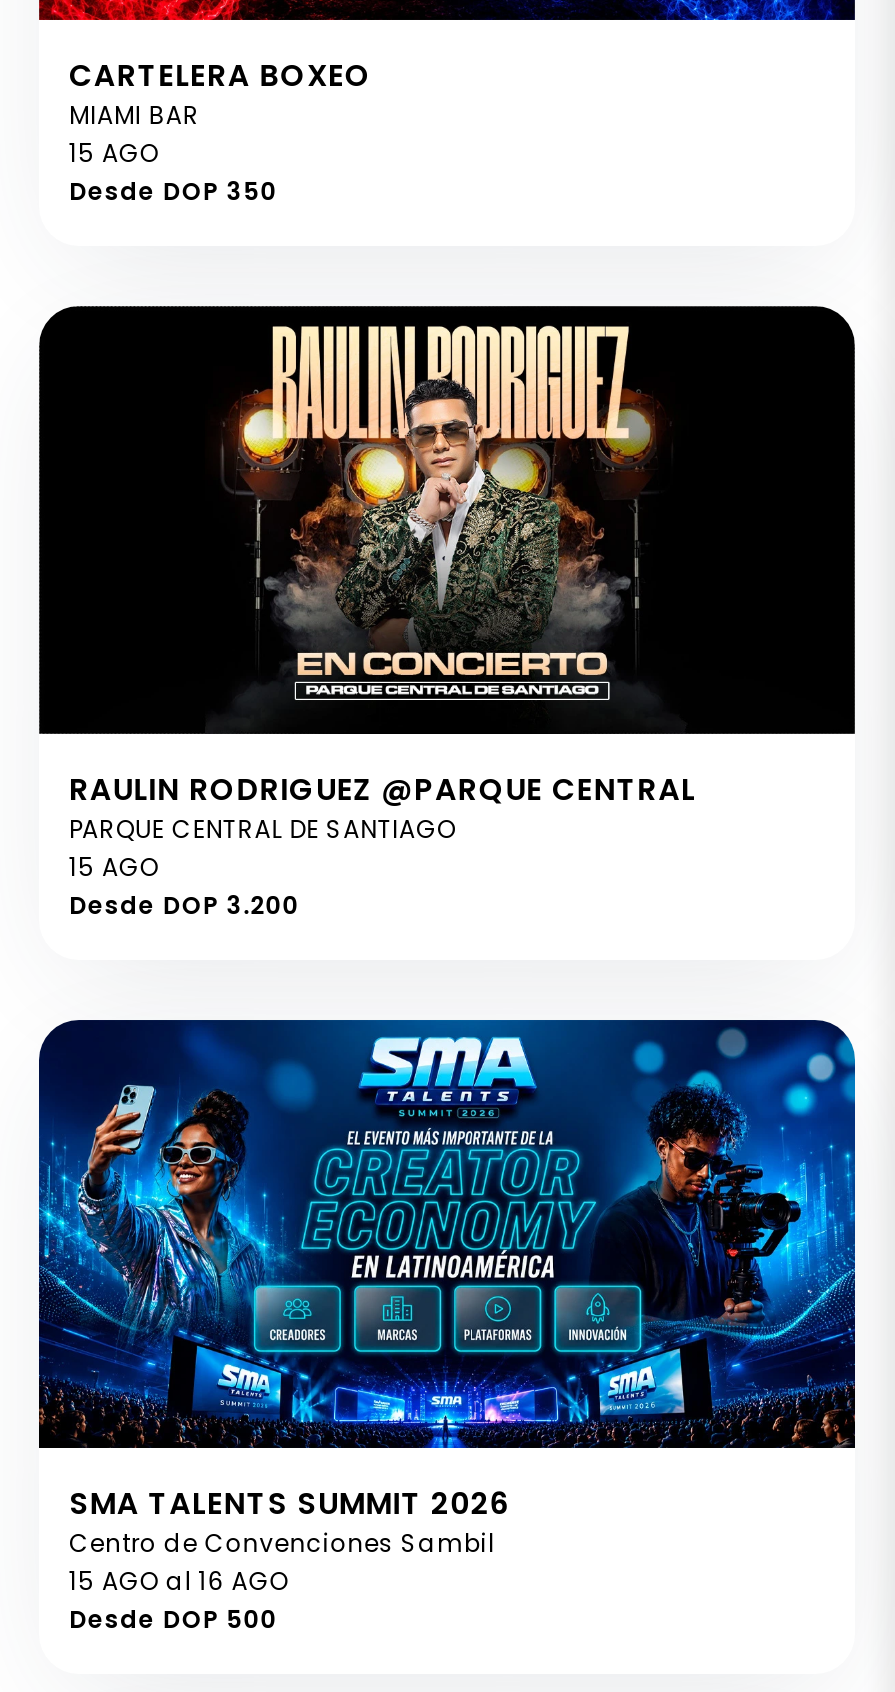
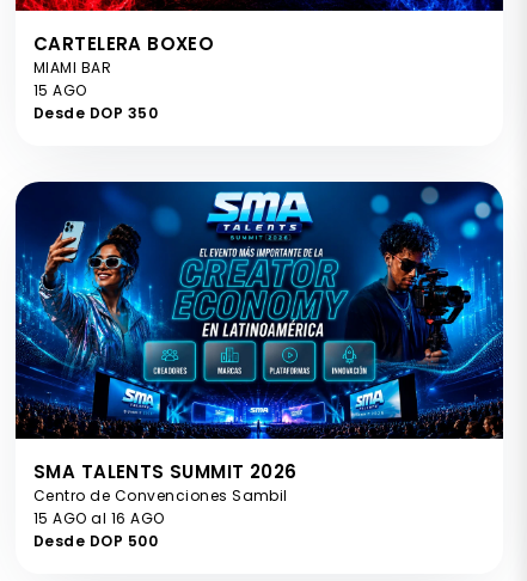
- [image]
- RAULIN RODRIGUEZ @PARQUE CENTRAL
- PARQUE CENTRAL DE SANTIAGO
- 15 AGO
- Desde DOP 3.200
